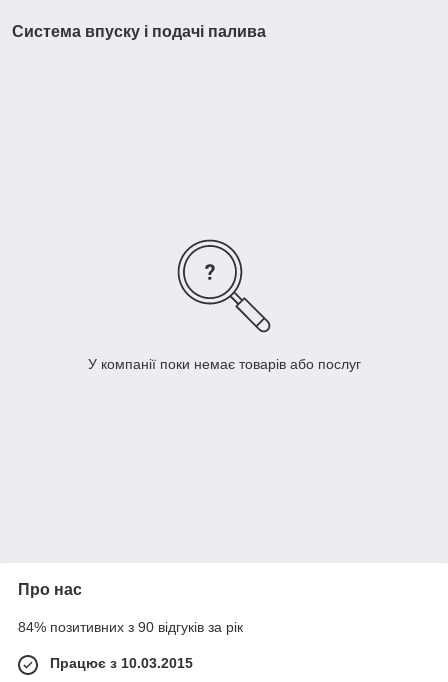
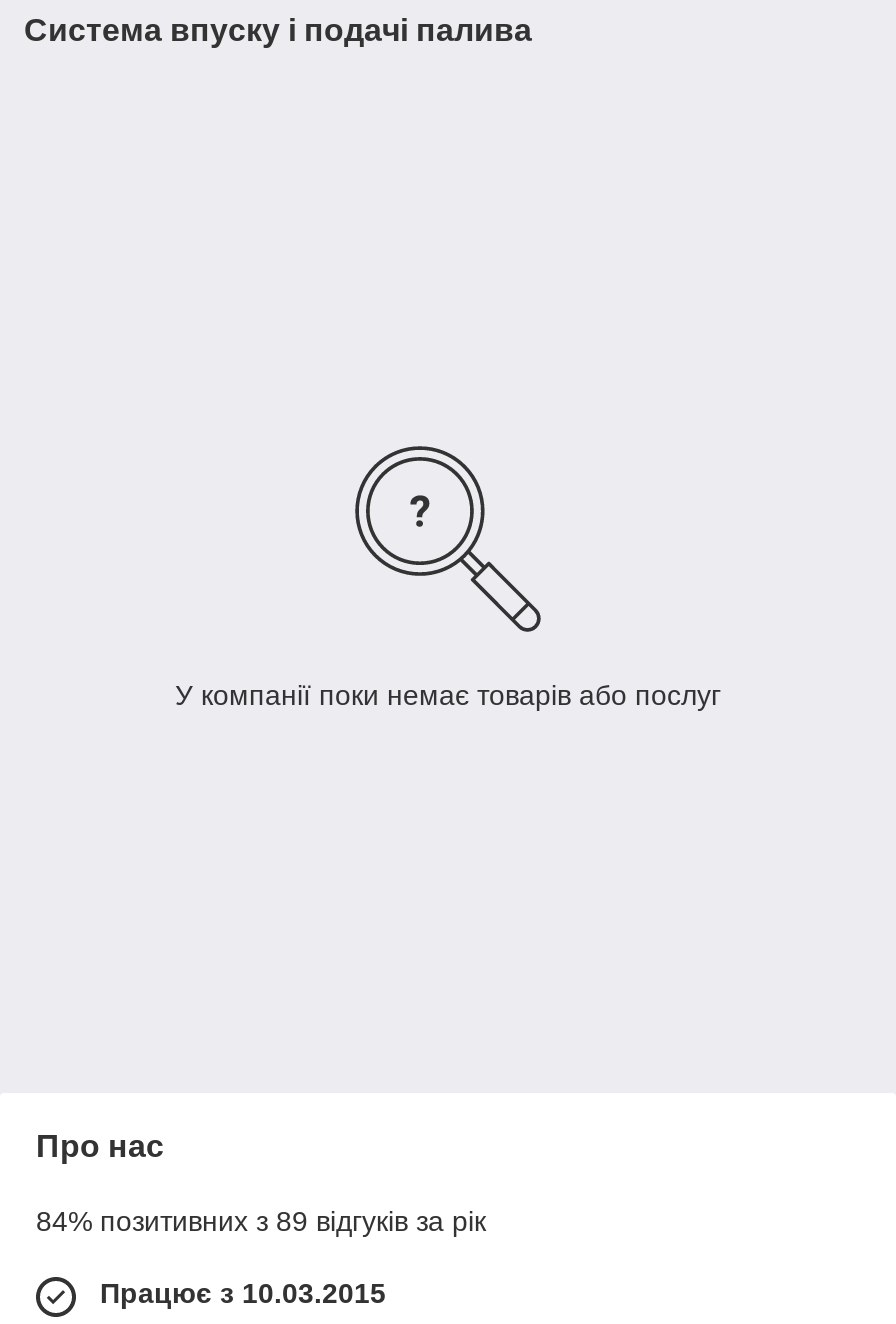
- 84% позитивних з 90 відгуків за рік
+ 84% позитивних з 89 відгуків за рік
